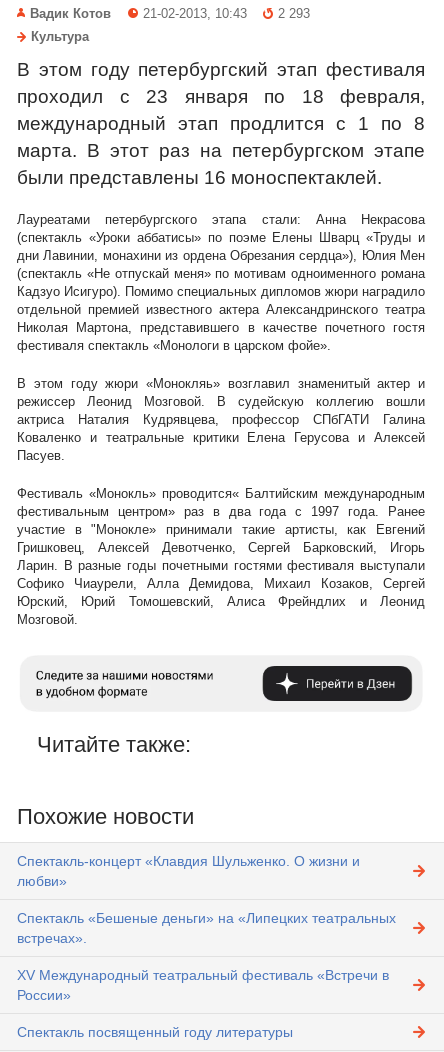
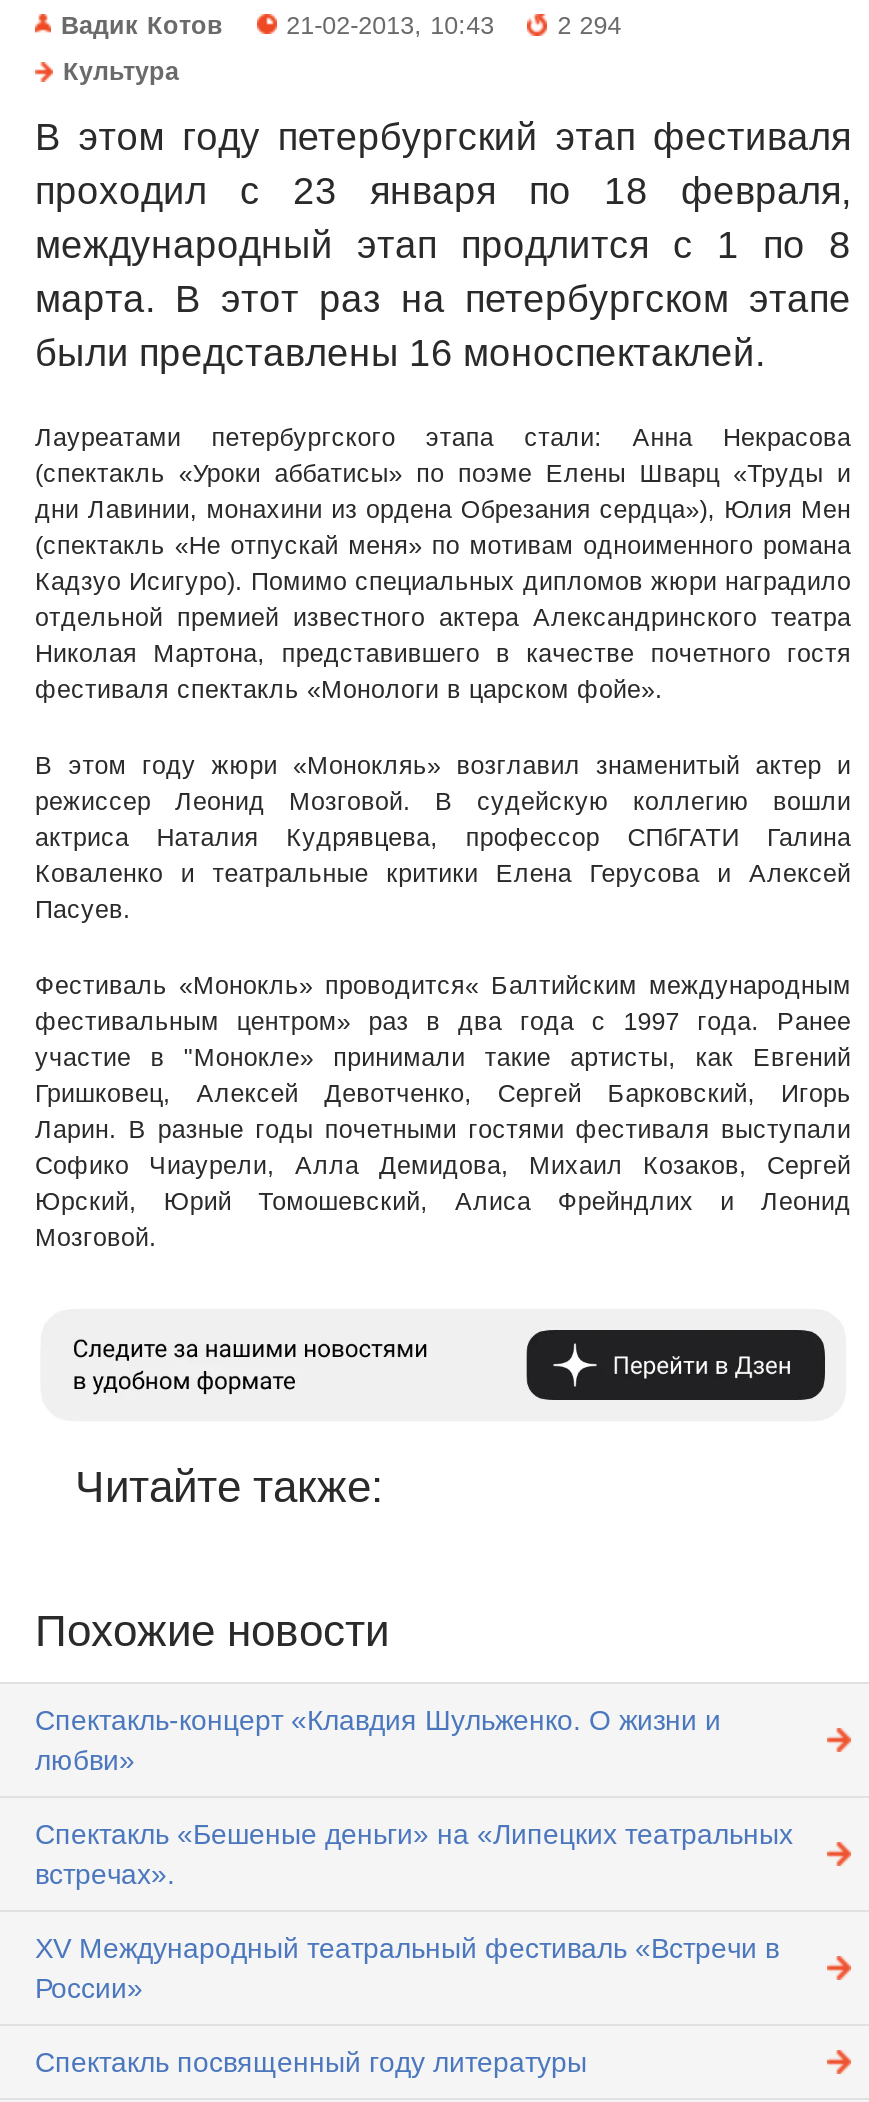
- 2 293
+ 2 294
